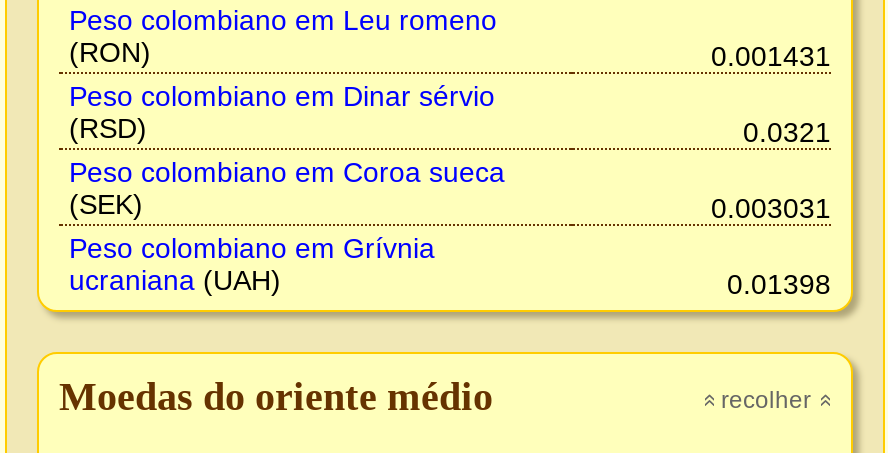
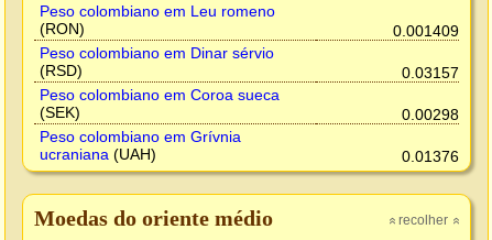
- 0.001431
+ 0.001409

- 0.0321
+ 0.03157

- 0.003031
+ 0.00298

- 0.01398
+ 0.01376
